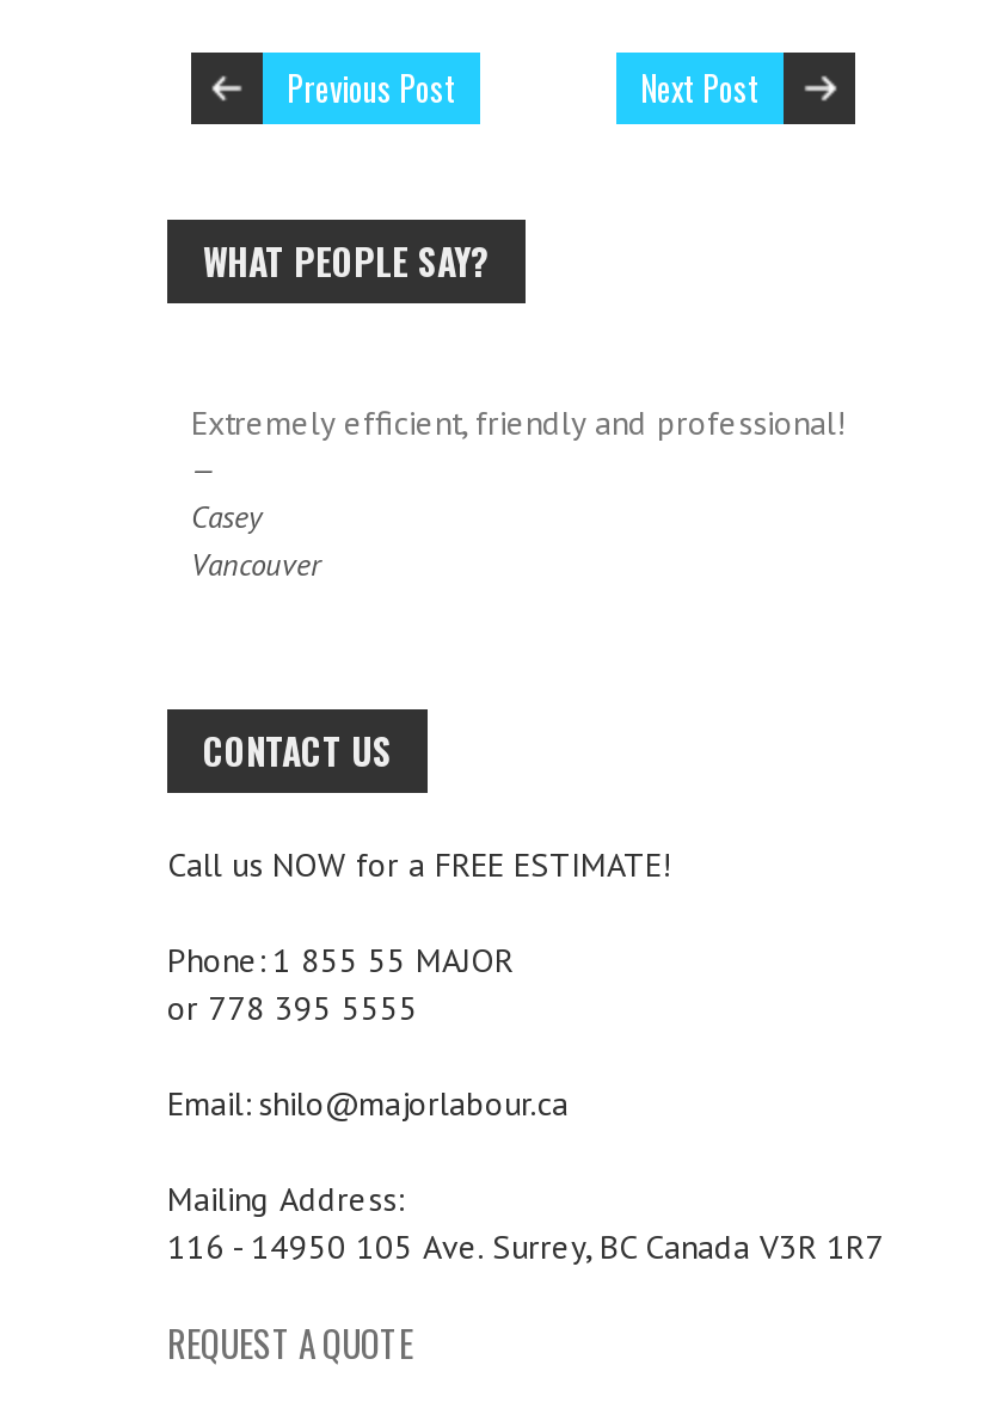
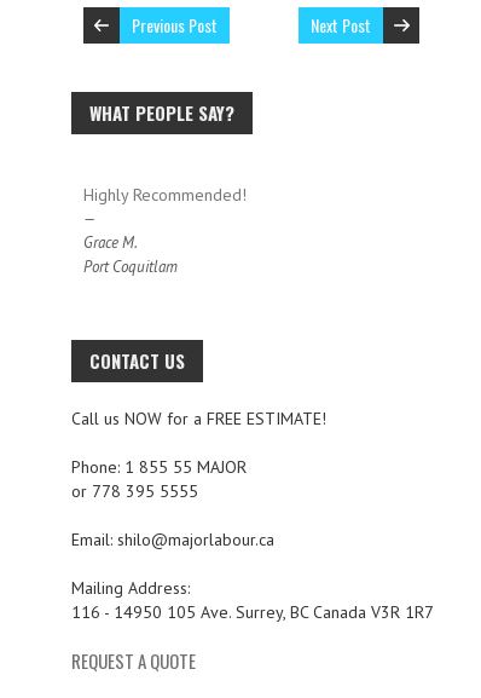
- Extremely efficient, friendly and professional!
+ Highly Recommended!

- Casey
- Vancouver
+ Grace M.
+ Port Coquitlam
